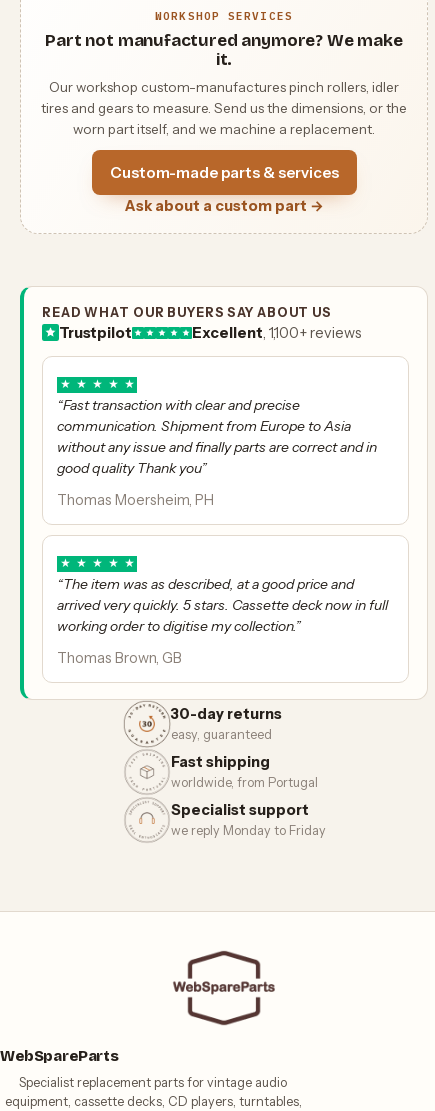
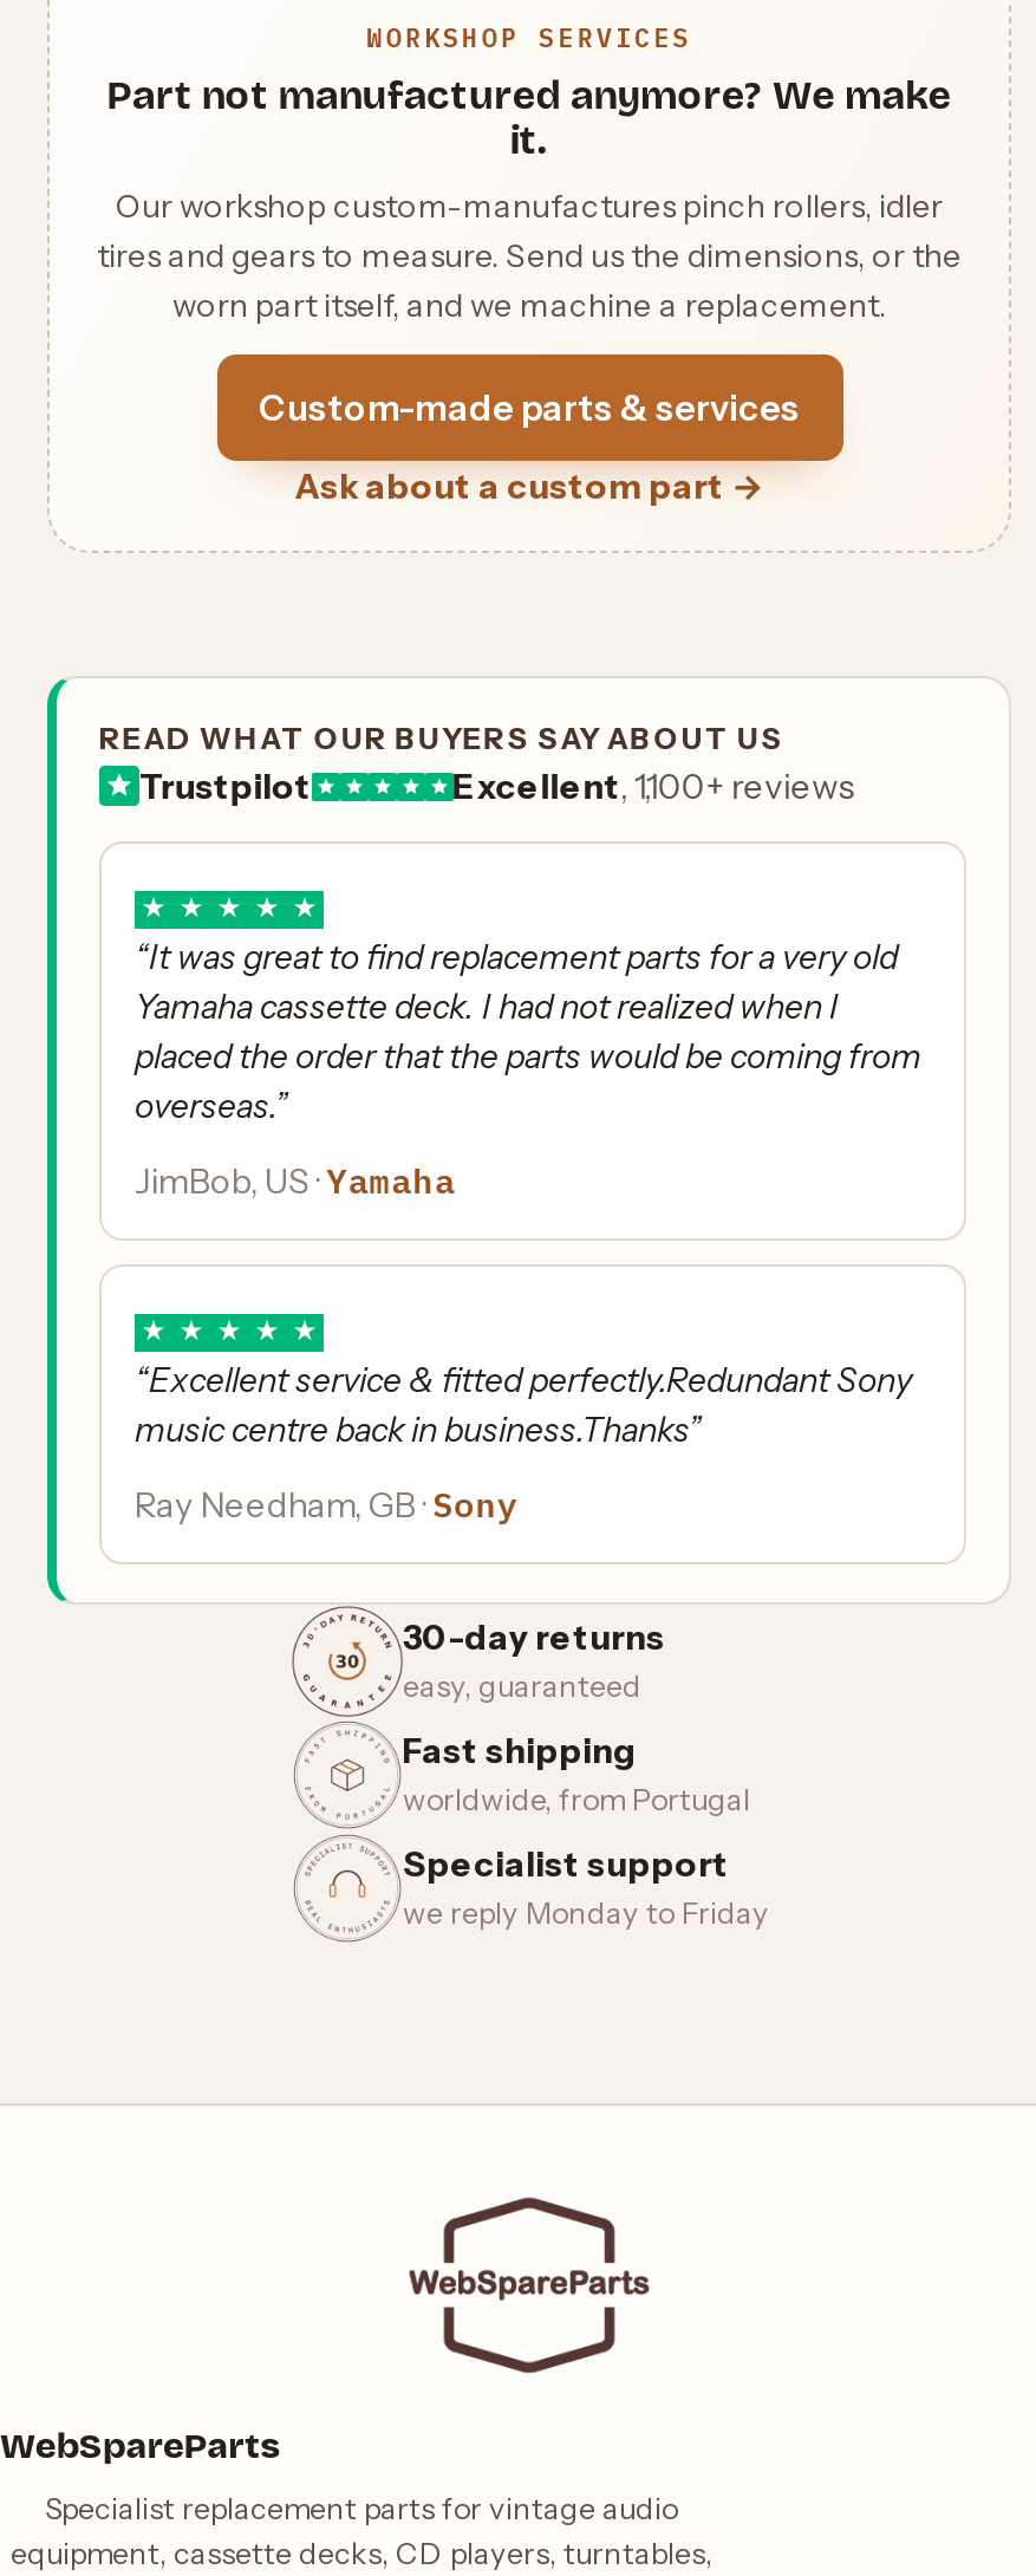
- “Fast transaction with clear and precise
- communication. Shipment from Europe to Asia
- without any issue and finally parts are correct and in
- good quality Thank you”
+ “It was great to find replacement parts for a very old
+ Yamaha cassette deck. I had not realized when I
+ placed the order that the parts would be coming from
+ overseas.”

- Thomas Moersheim, PH
+ JimBob, US · Yamaha

- “The item was as described, at a good price and
- arrived very quickly. 5 stars. Cassette deck now in full
- working order to digitise my collection.”
+ “Excellent service & fitted perfectly.Redundant Sony
+ music centre back in business.Thanks”

- Thomas Brown, GB
+ Ray Needham, GB · Sony
